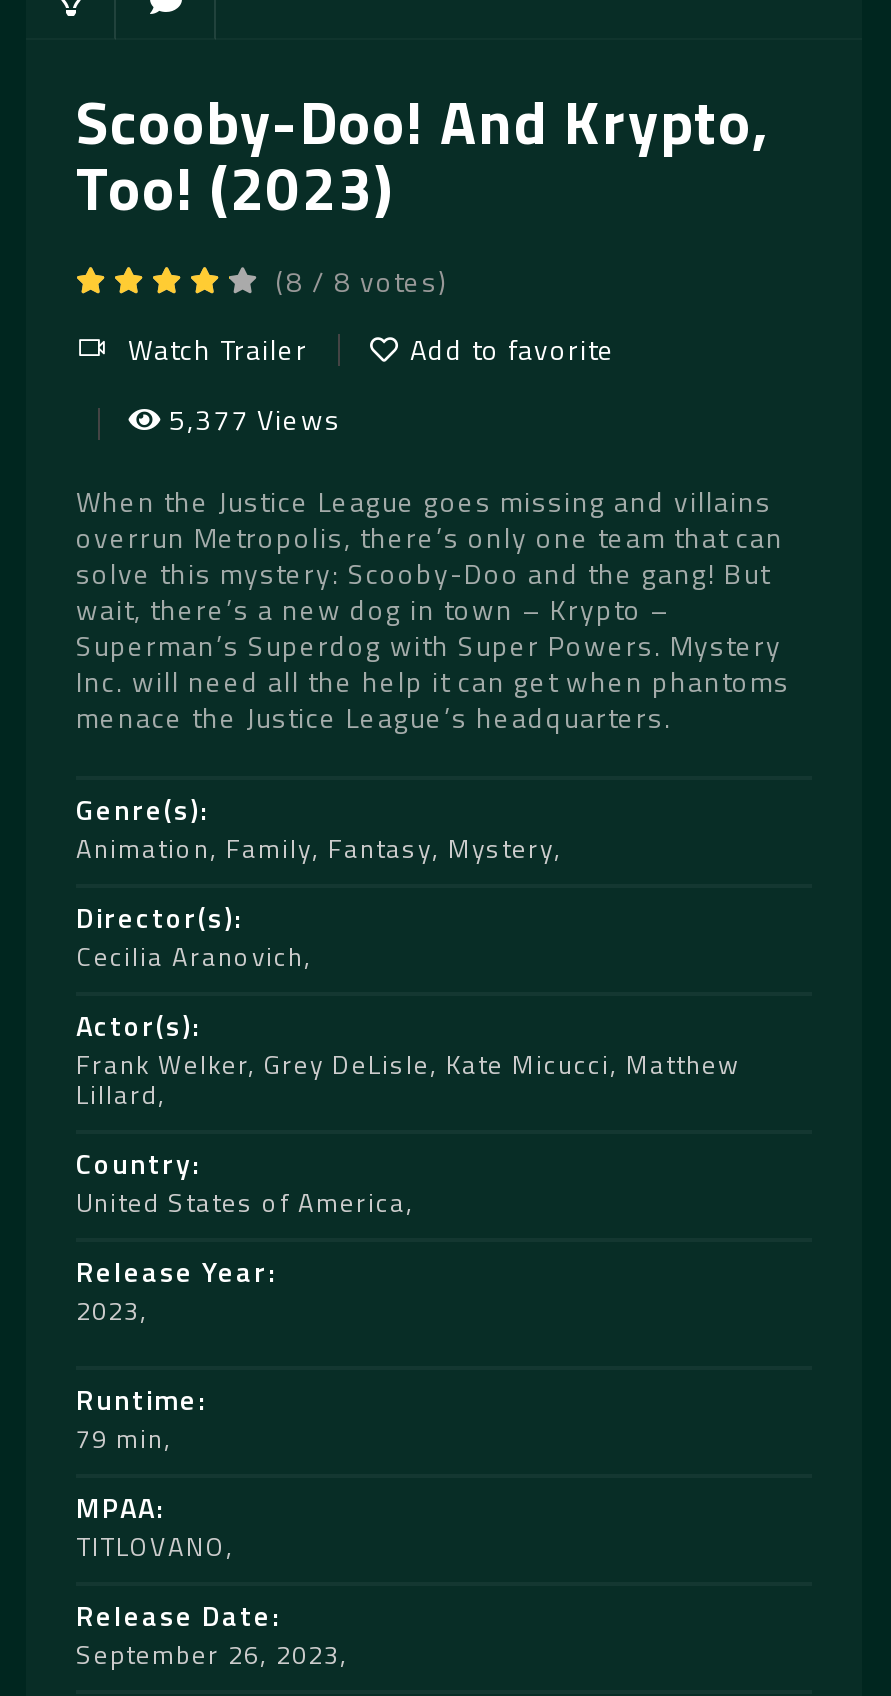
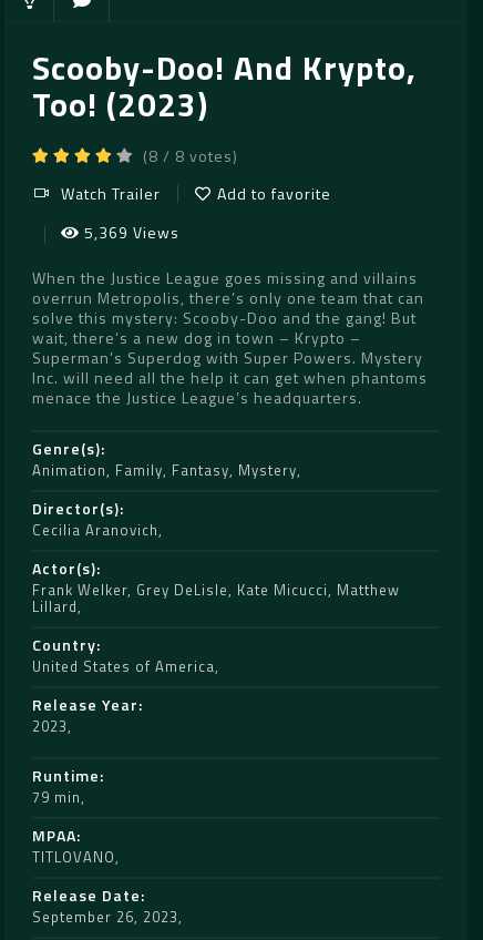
- 5,377 Views
+ 5,369 Views
